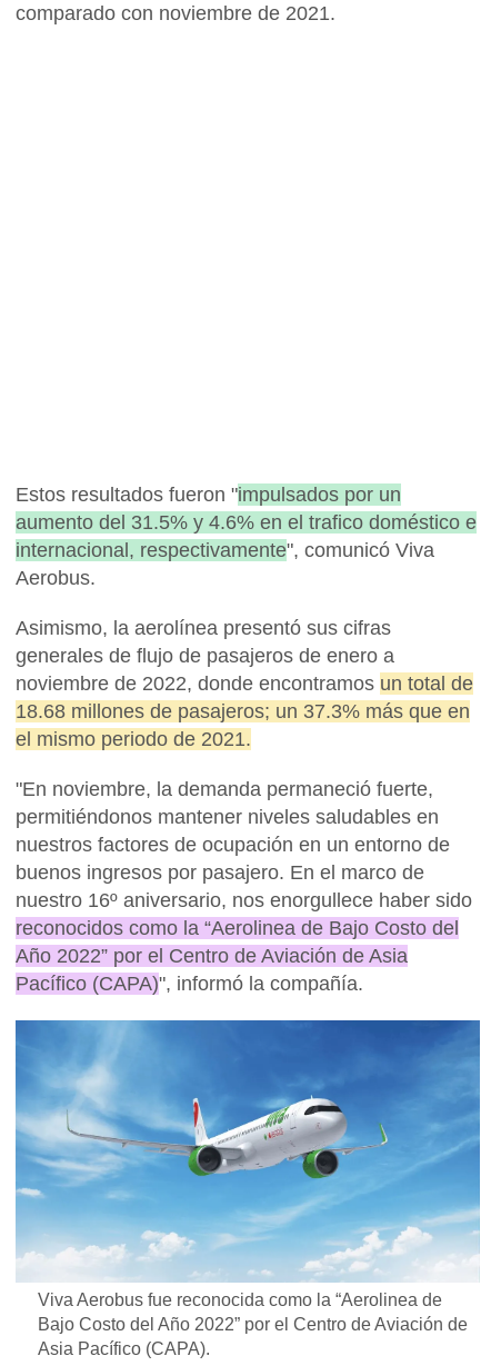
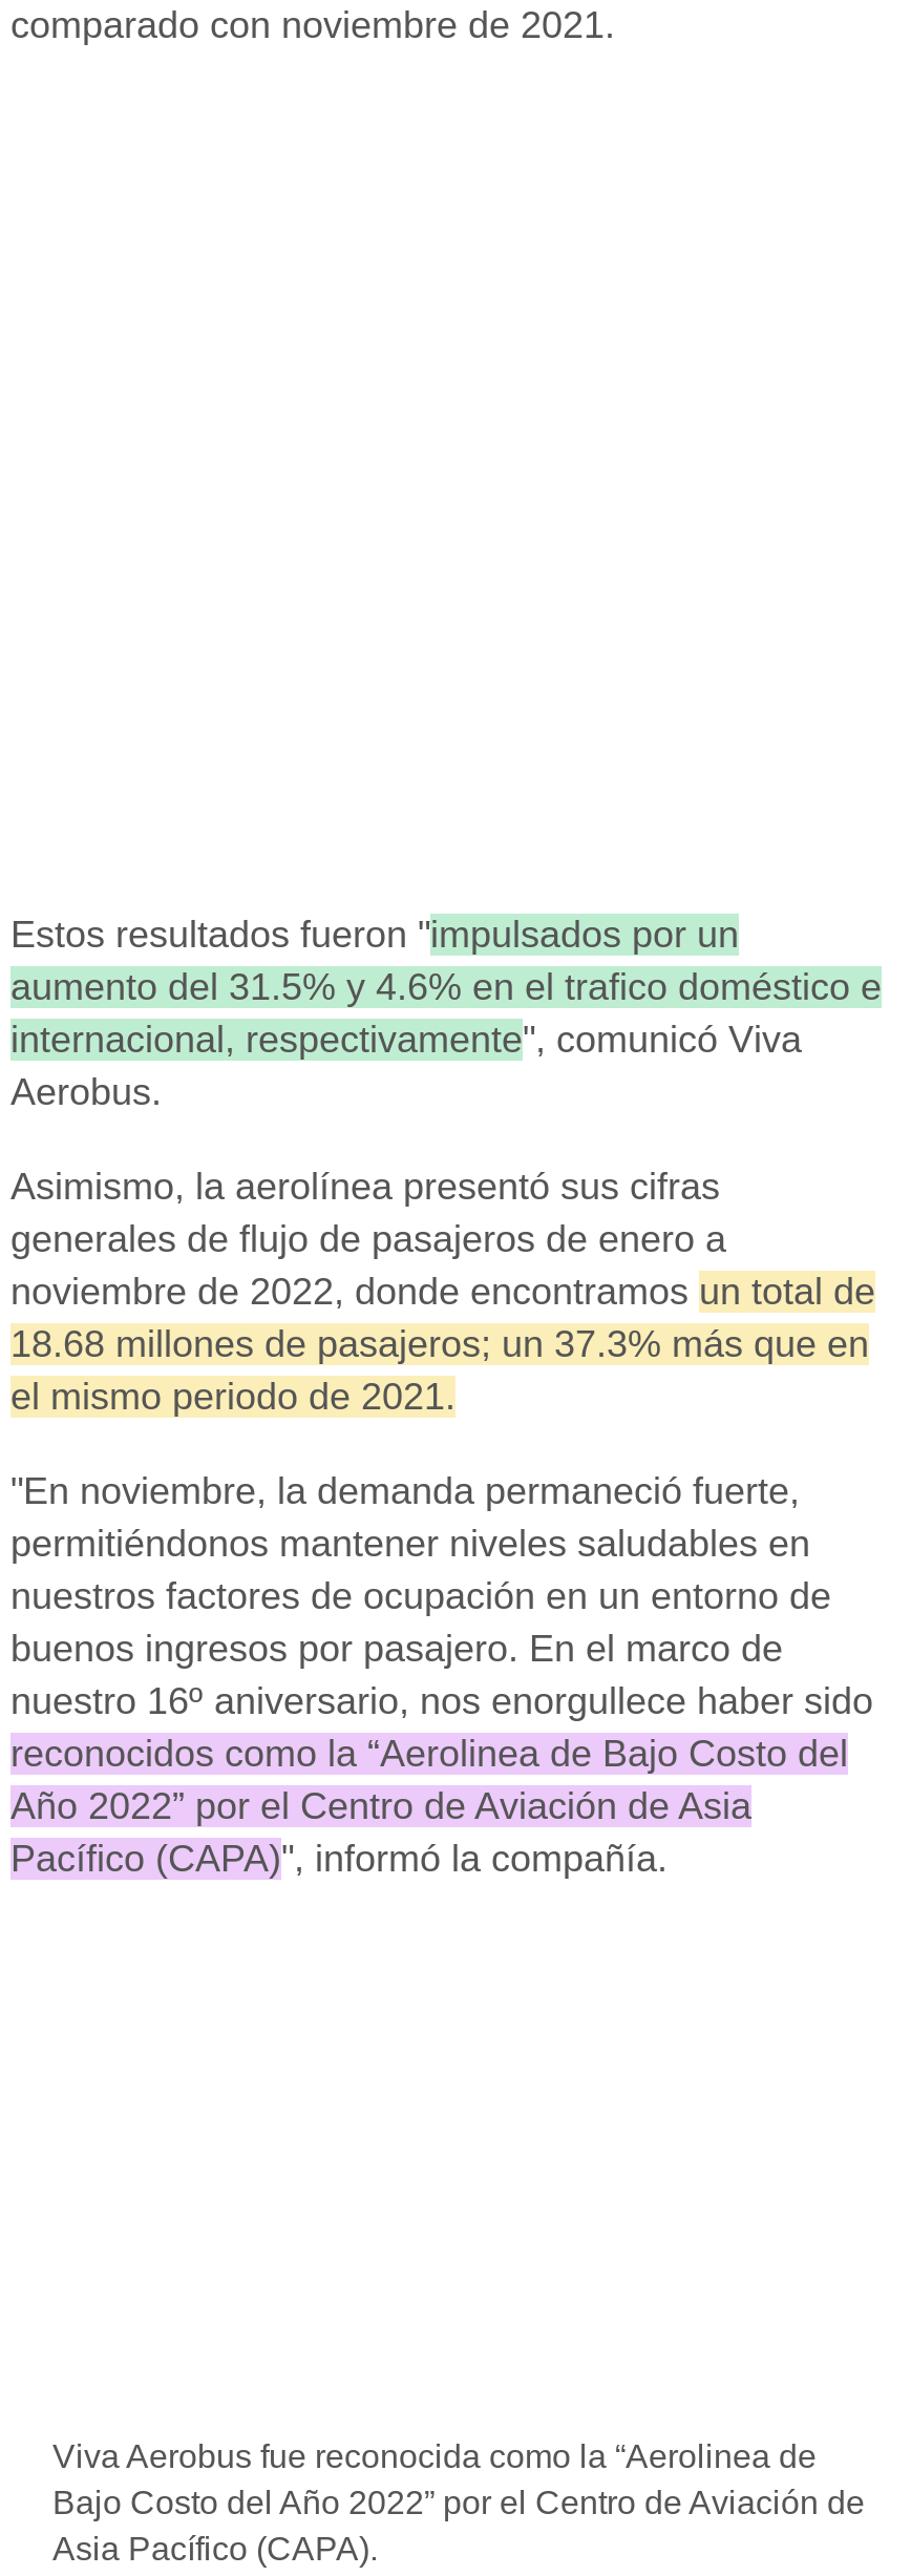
- [image]
